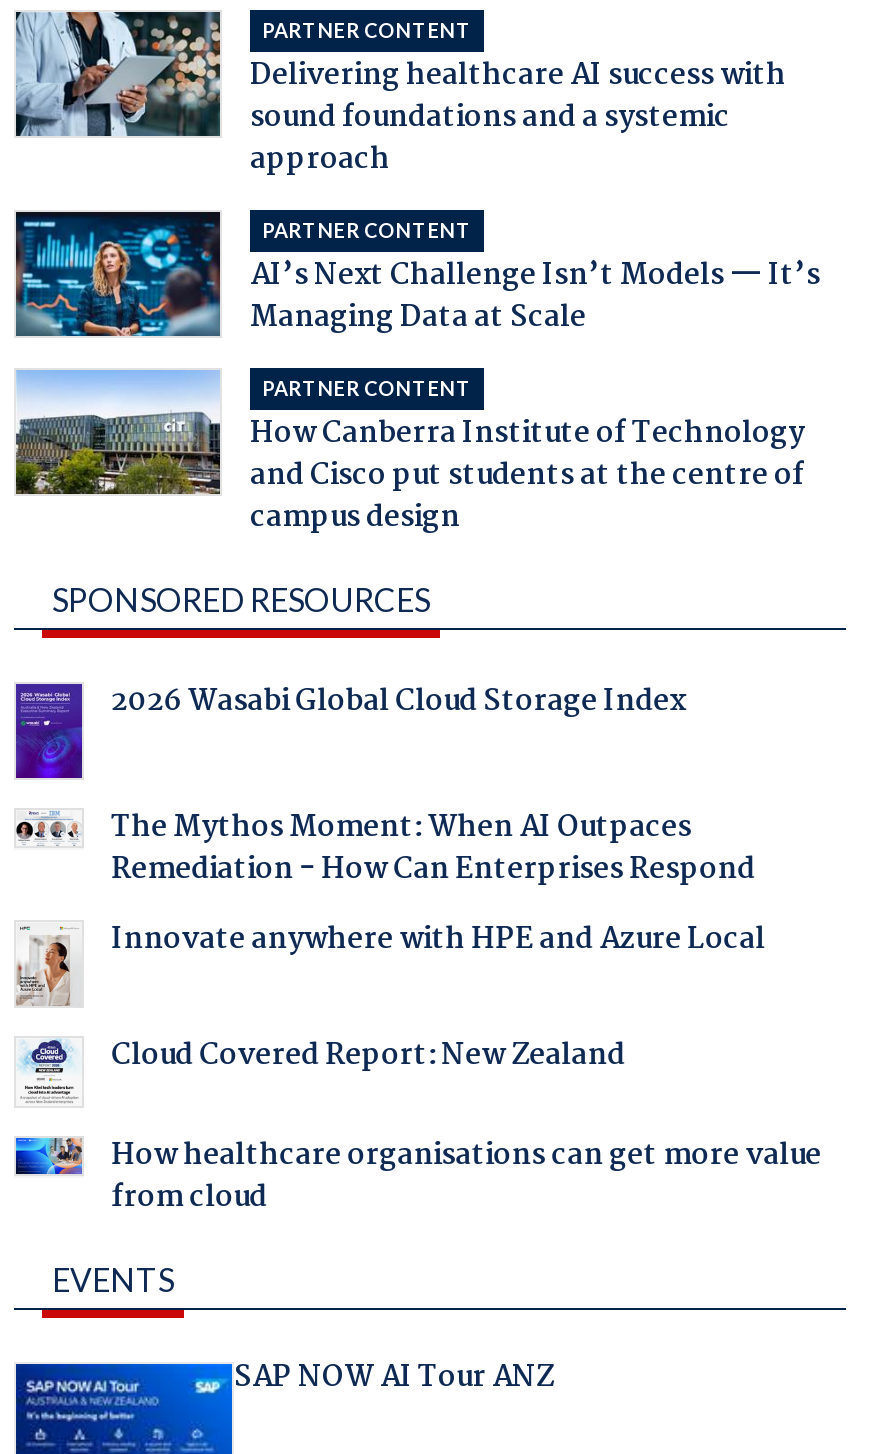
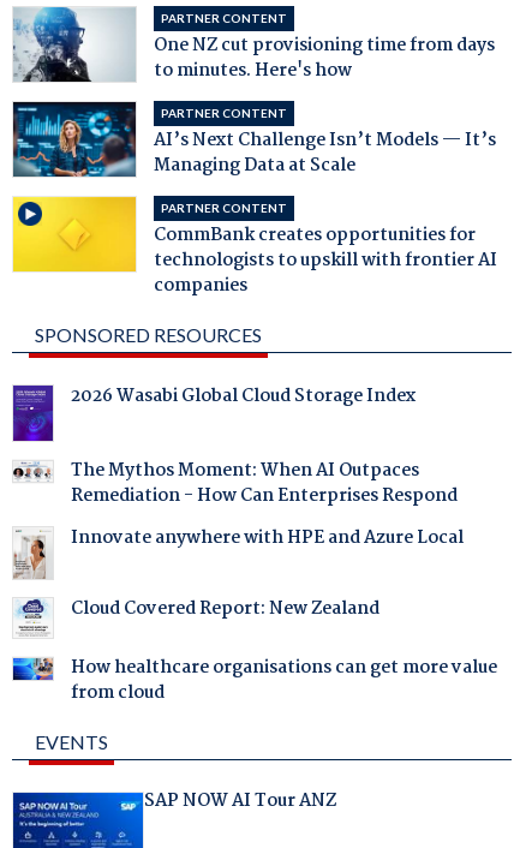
- [image]
- Delivering healthcare AI success with
- sound foundations and a systemic
- approach
+ [image]
+ One NZ cut provisioning time from days
+ to minutes. Here's how

- [image]
- How Canberra Institute of Technology
- and Cisco put students at the centre of
- campus design
+ [image]
+ CommBank creates opportunities for
+ technologists to upskill with frontier AI
+ companies
